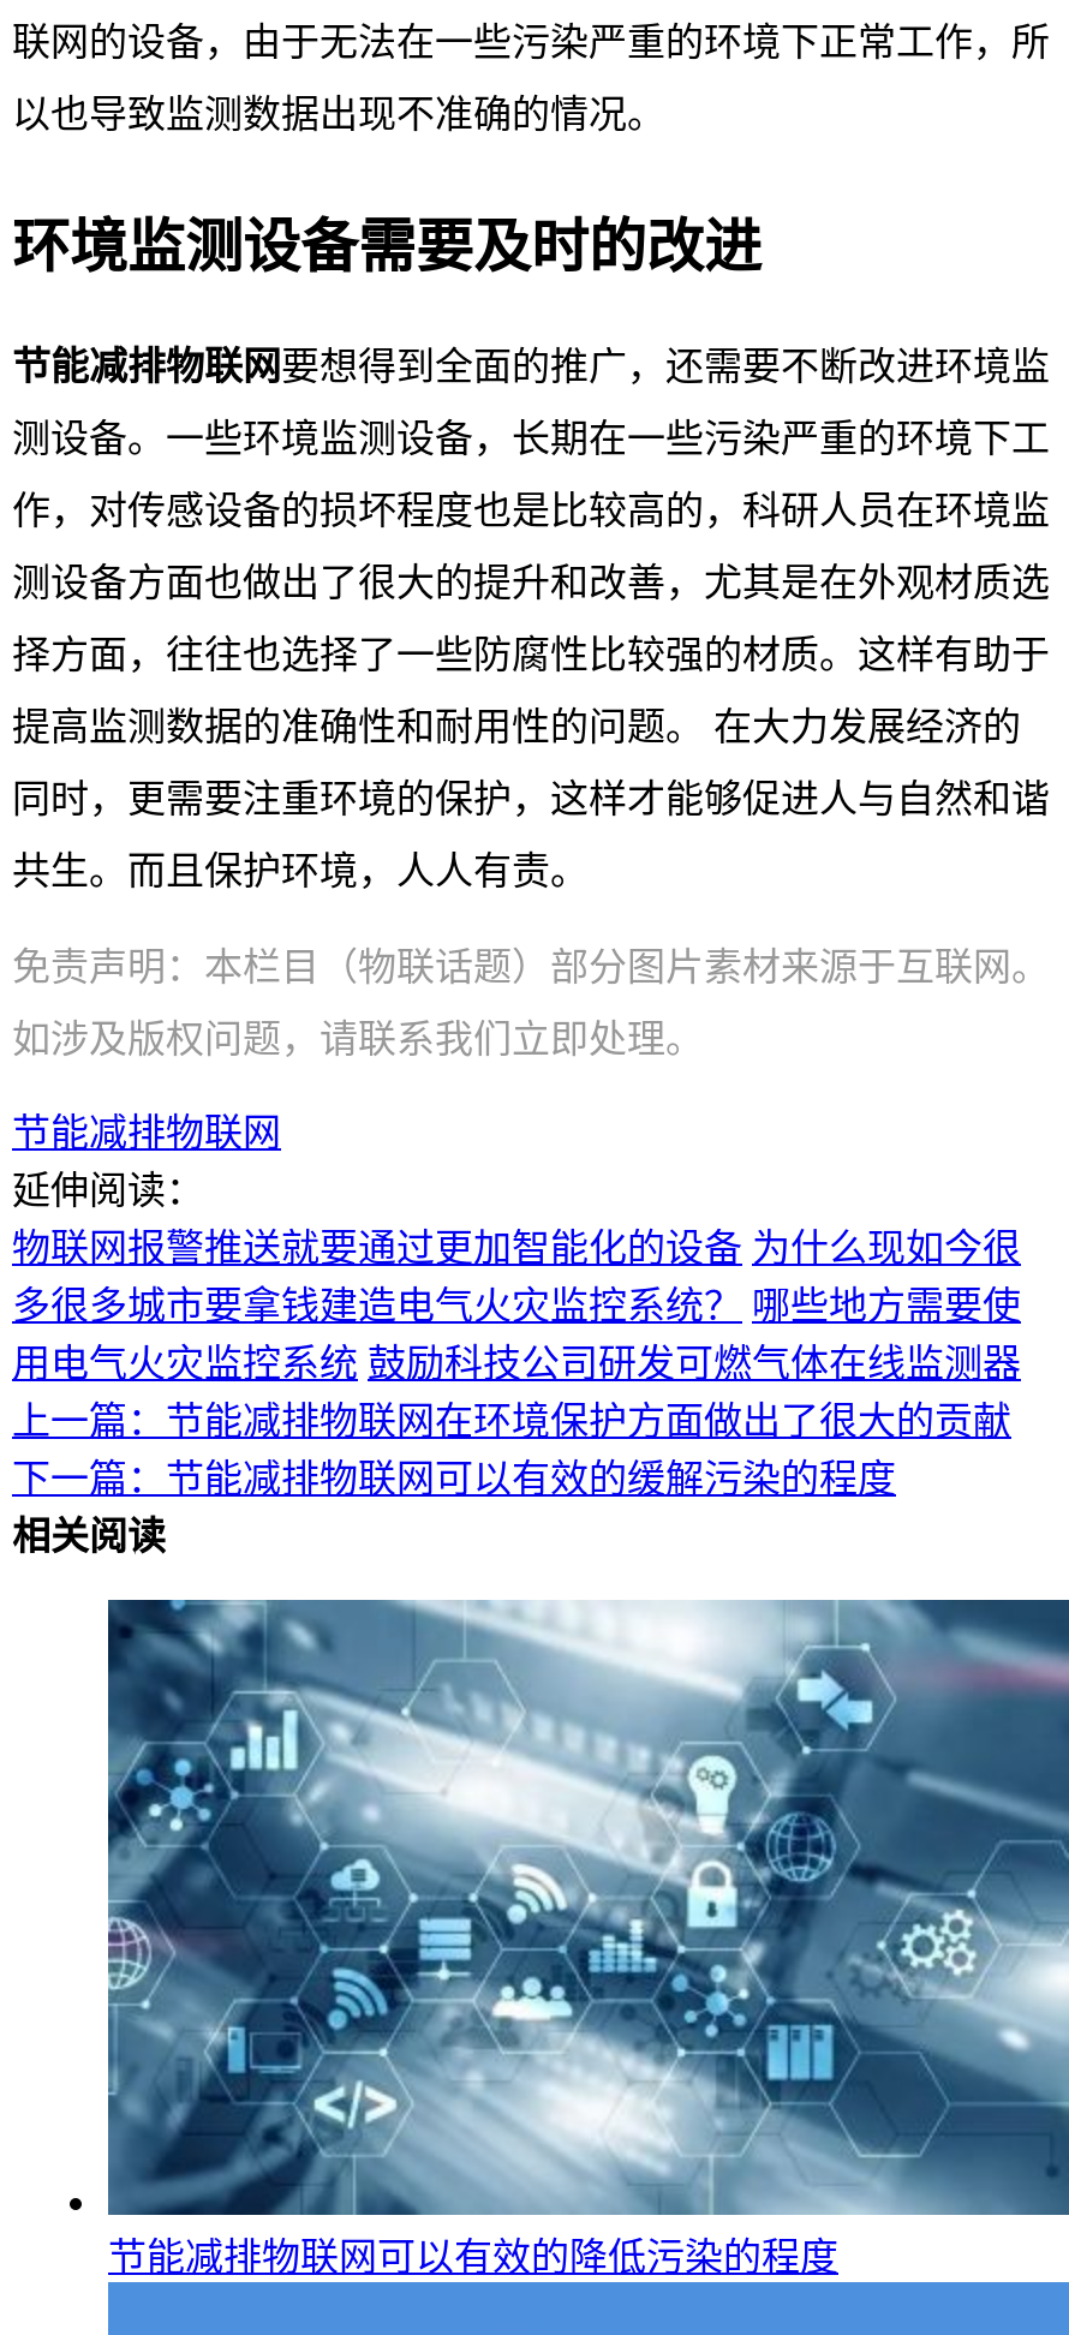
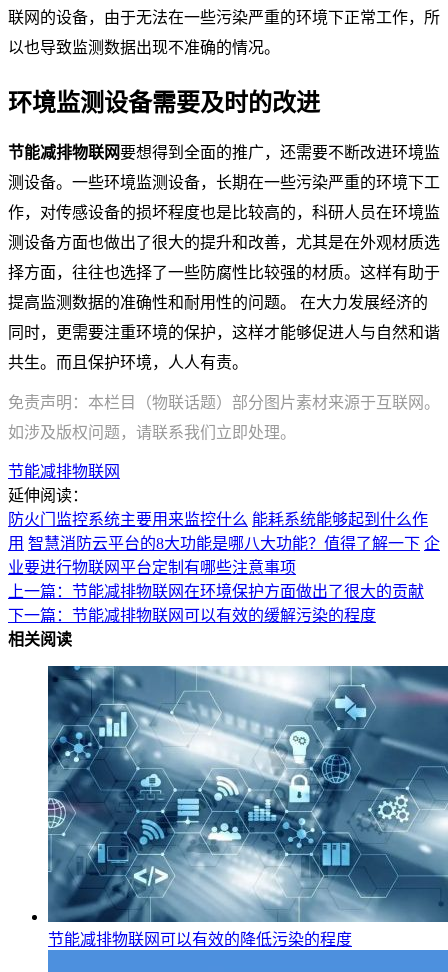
- 物联网报警推送就要通过更加智能化的设备 为什么现如今很
- 多很多城市要拿钱建造电气火灾监控系统？ 哪些地方需要使
- 用电气火灾监控系统 鼓励科技公司研发可燃气体在线监测器
+ 防火门监控系统主要用来监控什么 能耗系统能够起到什么作
+ 用 智慧消防云平台的8大功能是哪八大功能？值得了解一下 企
+ 业要进行物联网平台定制有哪些注意事项
